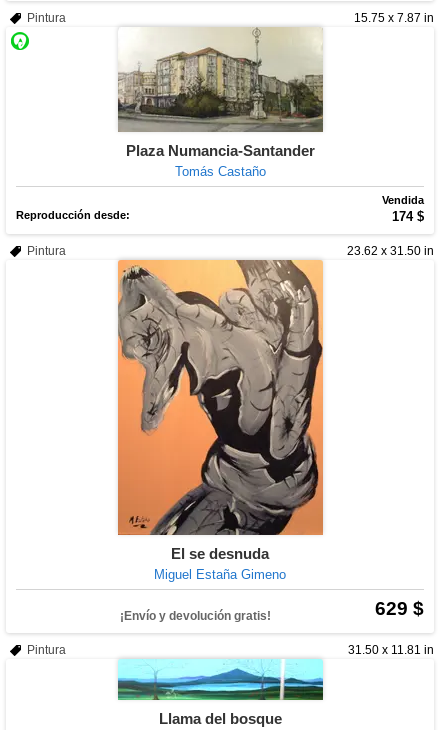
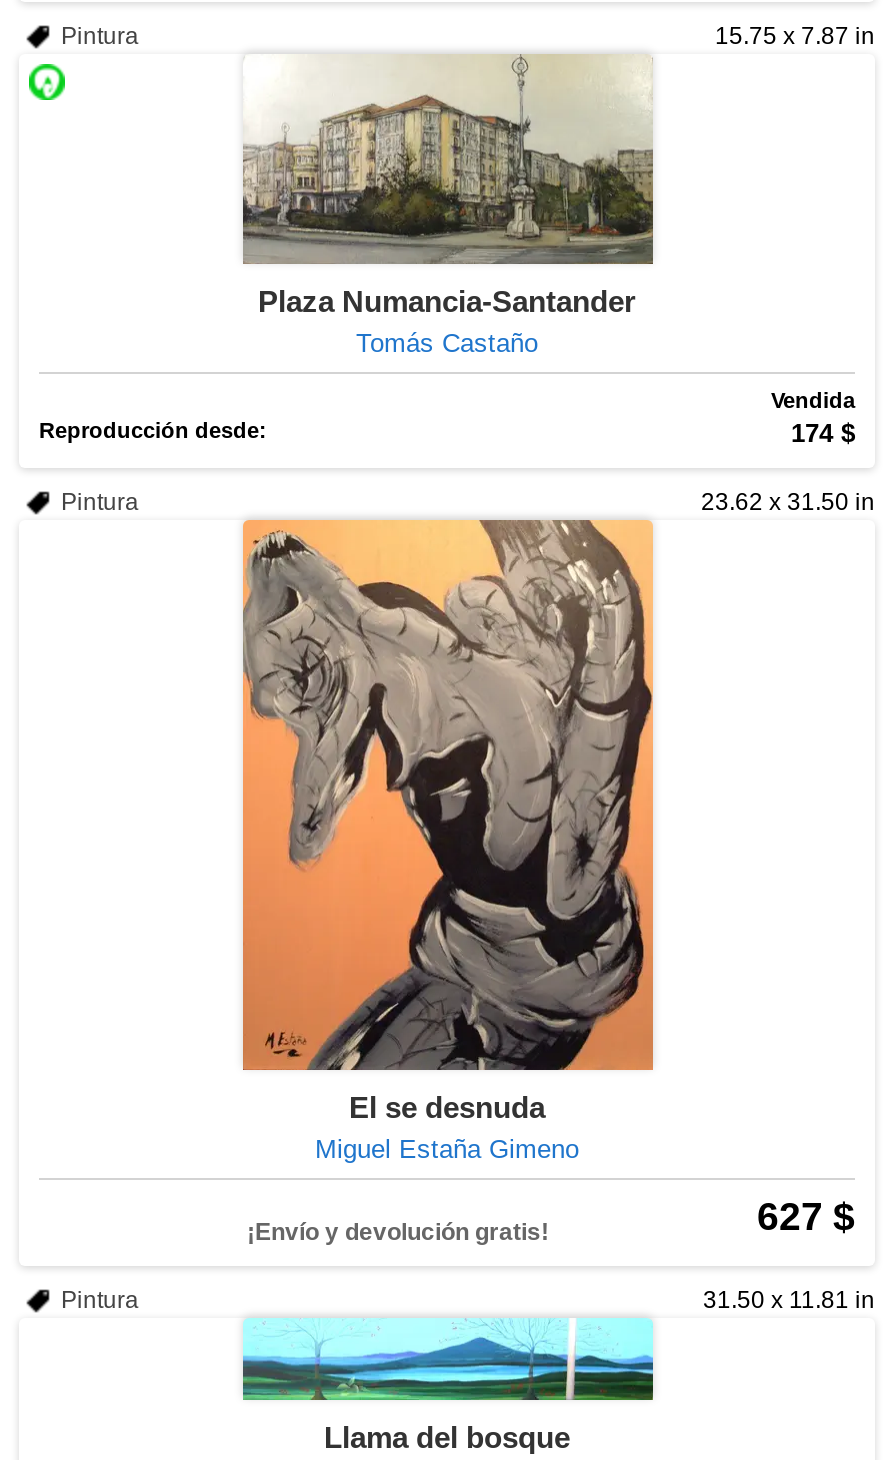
- 629 $
+ 627 $
